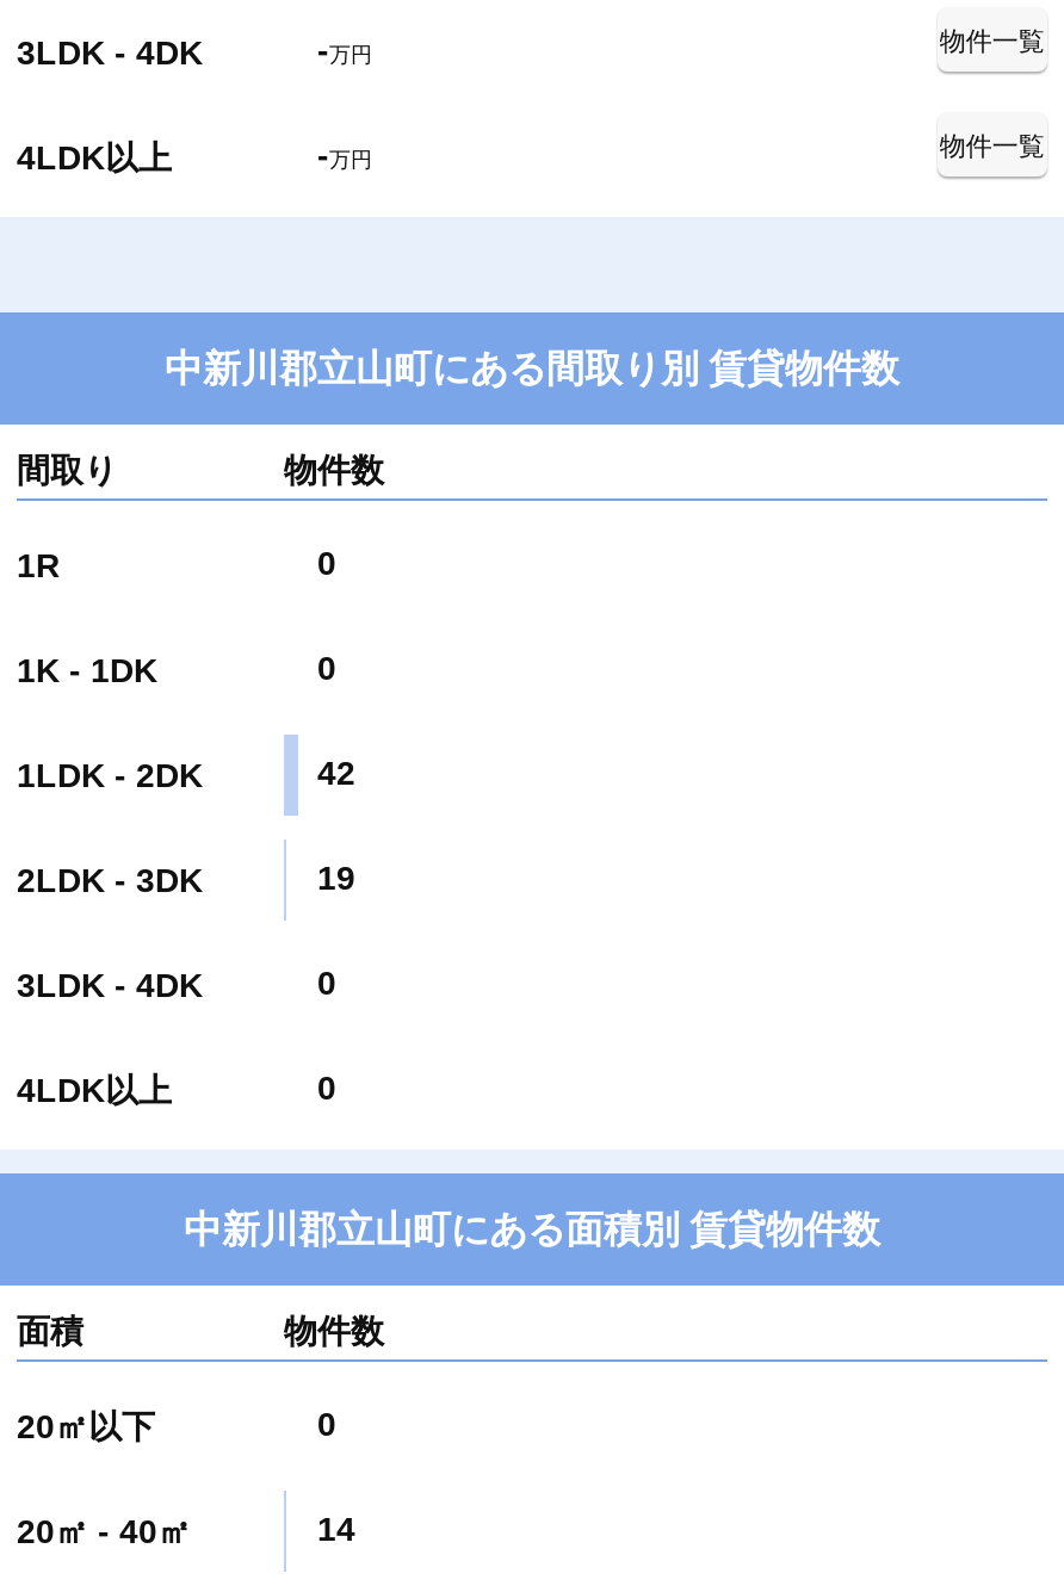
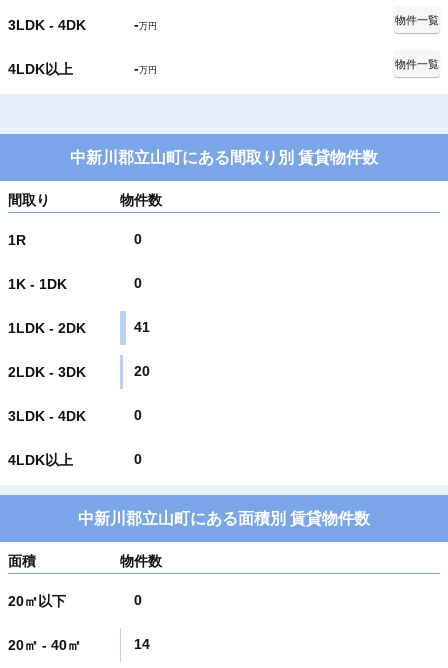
- 42
+ 41

- 19
+ 20
